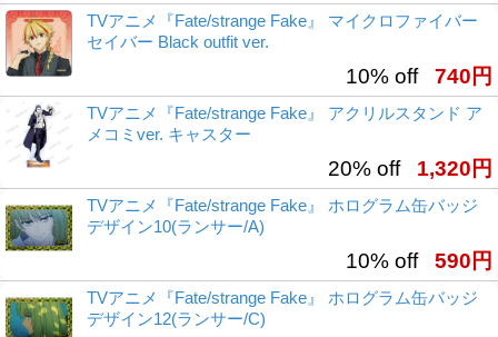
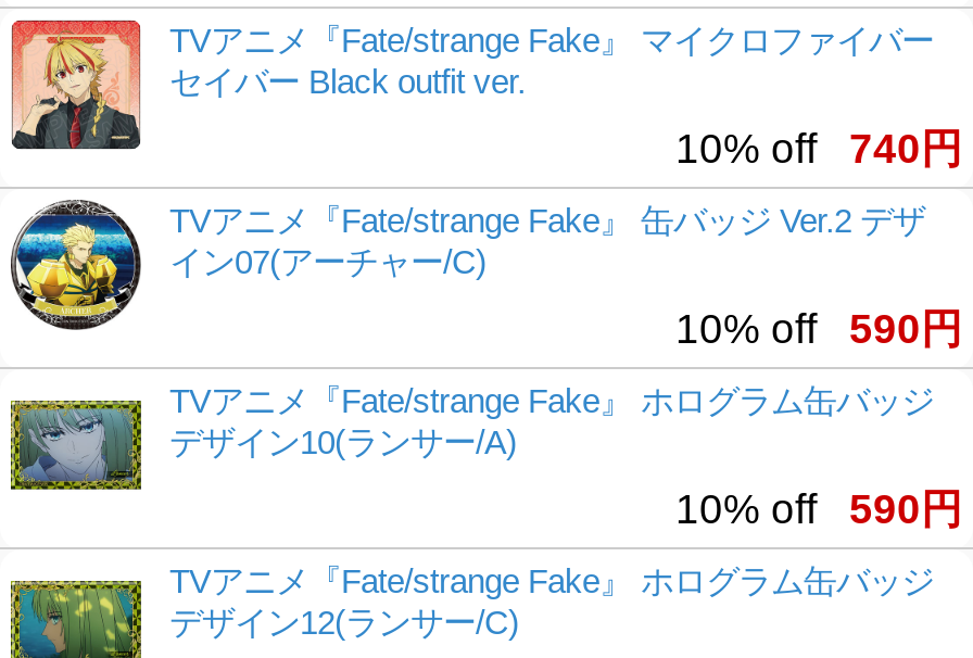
- [image]
- TVアニメ『Fate/strange Fake』 アクリルスタンド ア
- メコミver. キャスター
+ [image]
+ TVアニメ『Fate/strange Fake』 缶バッジ Ver.2 デザ
+ イン07(アーチャー/C)

- 20% off 1,320円
+ 10% off 590円
